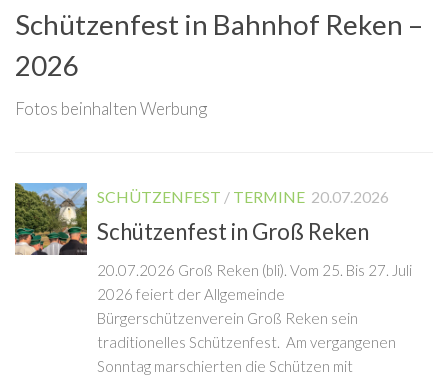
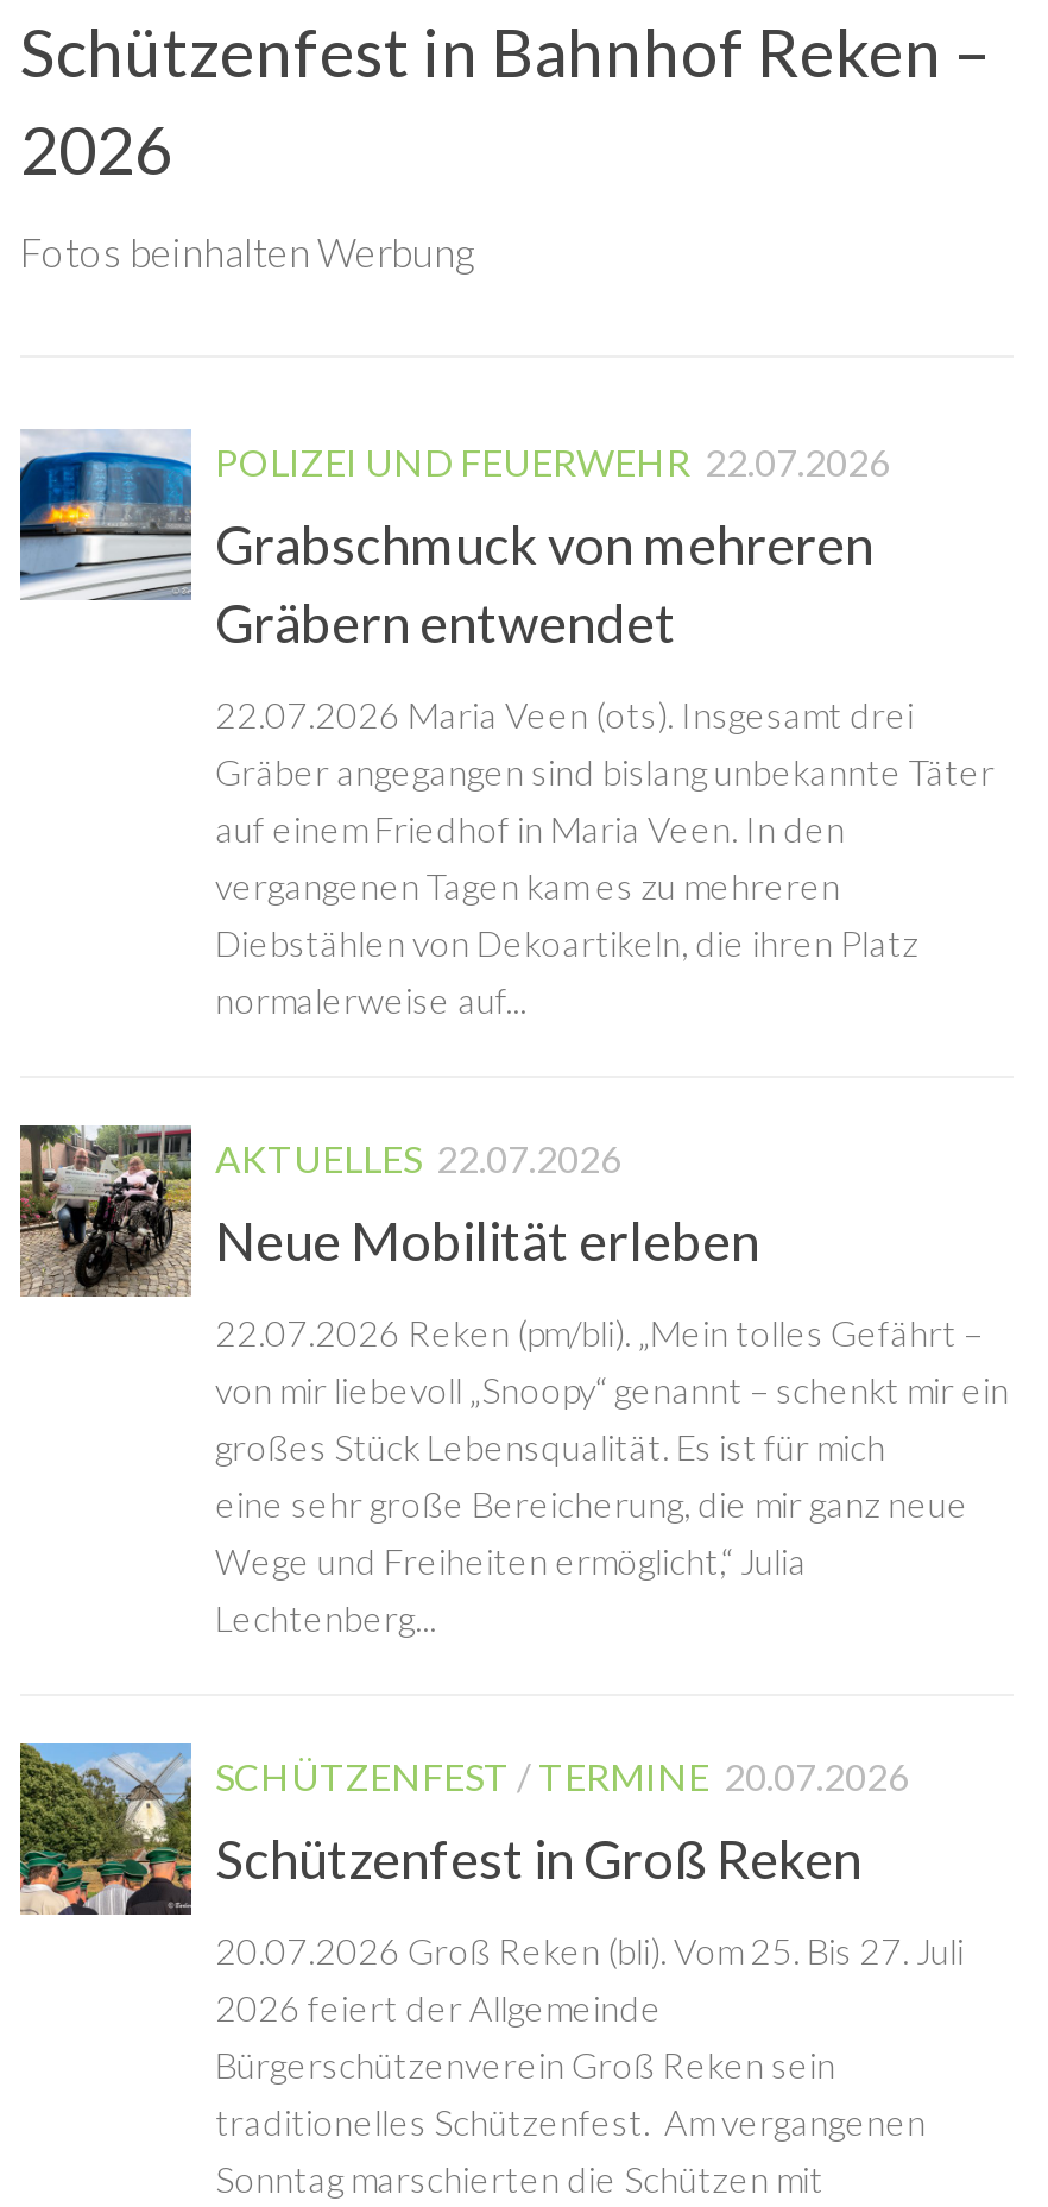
+ [image]
+ POLIZEI UND FEUERWEHR 22.07.2026
+ Grabschmuck von mehreren
+ Gräbern entwendet
+ 22.07.2026 Maria Veen (ots). Insgesamt drei
+ Gräber angegangen sind bislang unbekannte Täter
+ auf einem Friedhof in Maria Veen. In den
+ vergangenen Tagen kam es zu mehreren
+ Diebstählen von Dekoartikeln, die ihren Platz
+ normalerweise auf...

+ [image]
+ AKTUELLES 22.07.2026
+ Neue Mobilität erleben
+ 22.07.2026 Reken (pm/bli). „Mein tolles Gefährt –
+ von mir liebevoll „Snoopy“ genannt – schenkt mir ein
+ großes Stück Lebensqualität. Es ist für mich
+ eine sehr große Bereicherung, die mir ganz neue
+ Wege und Freiheiten ermöglicht,“ Julia
+ Lechtenberg...
